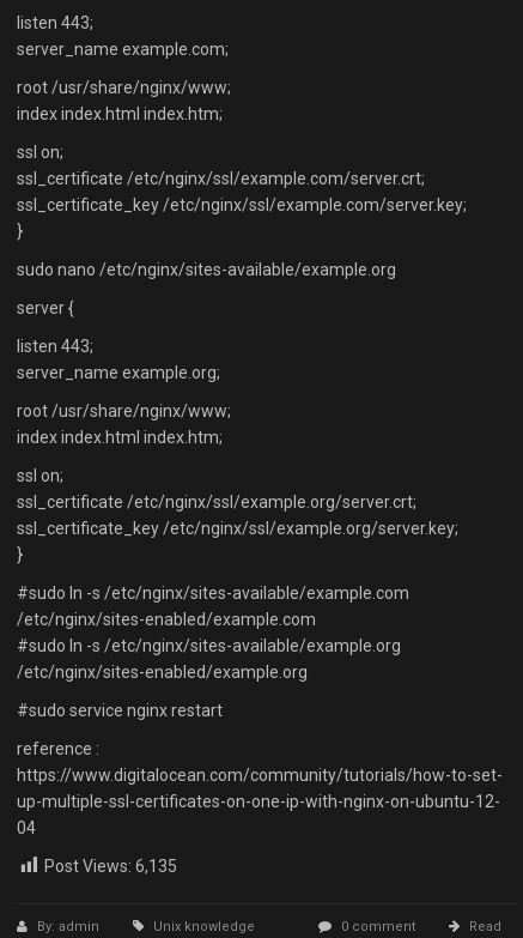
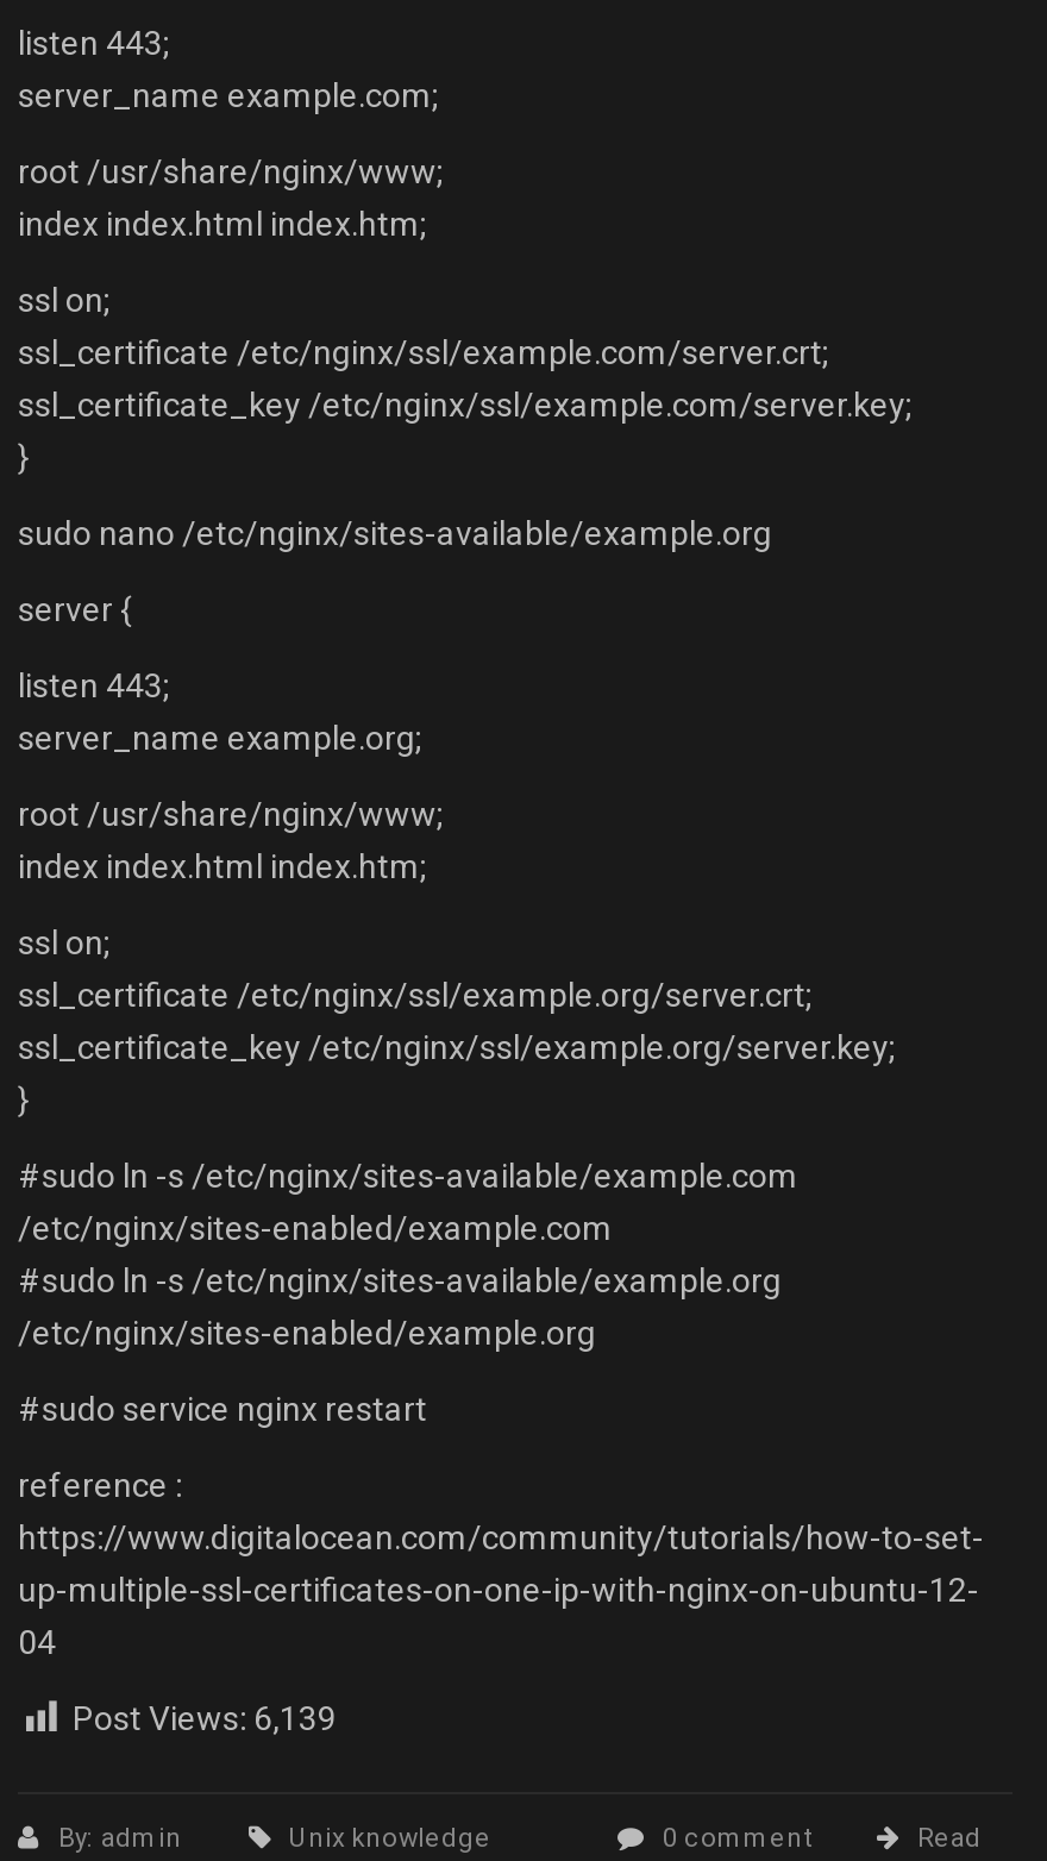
- Post Views: 6,135
+ Post Views: 6,139
